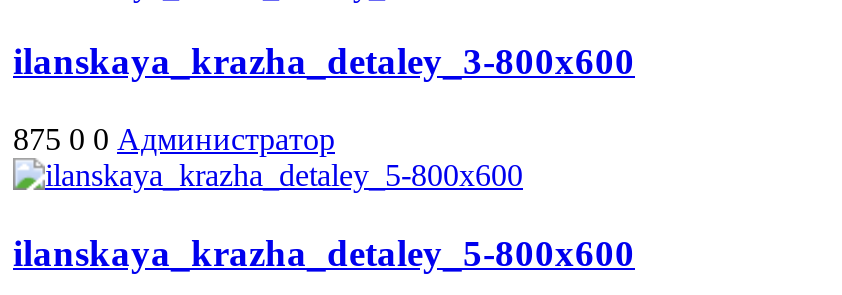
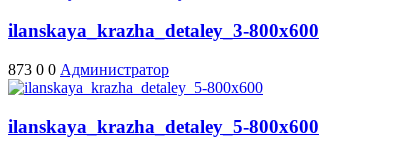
- 875 0 0 Администратор
+ 873 0 0 Администратор
